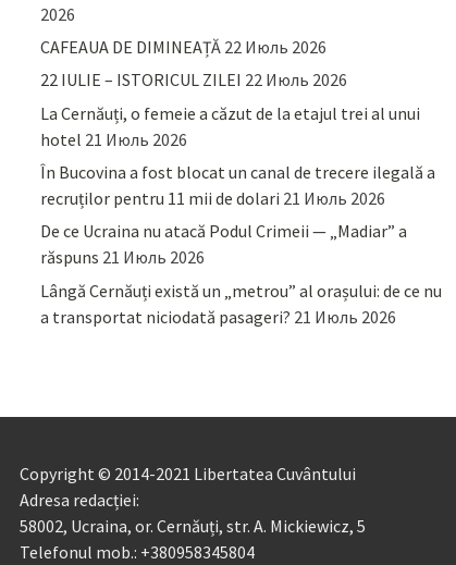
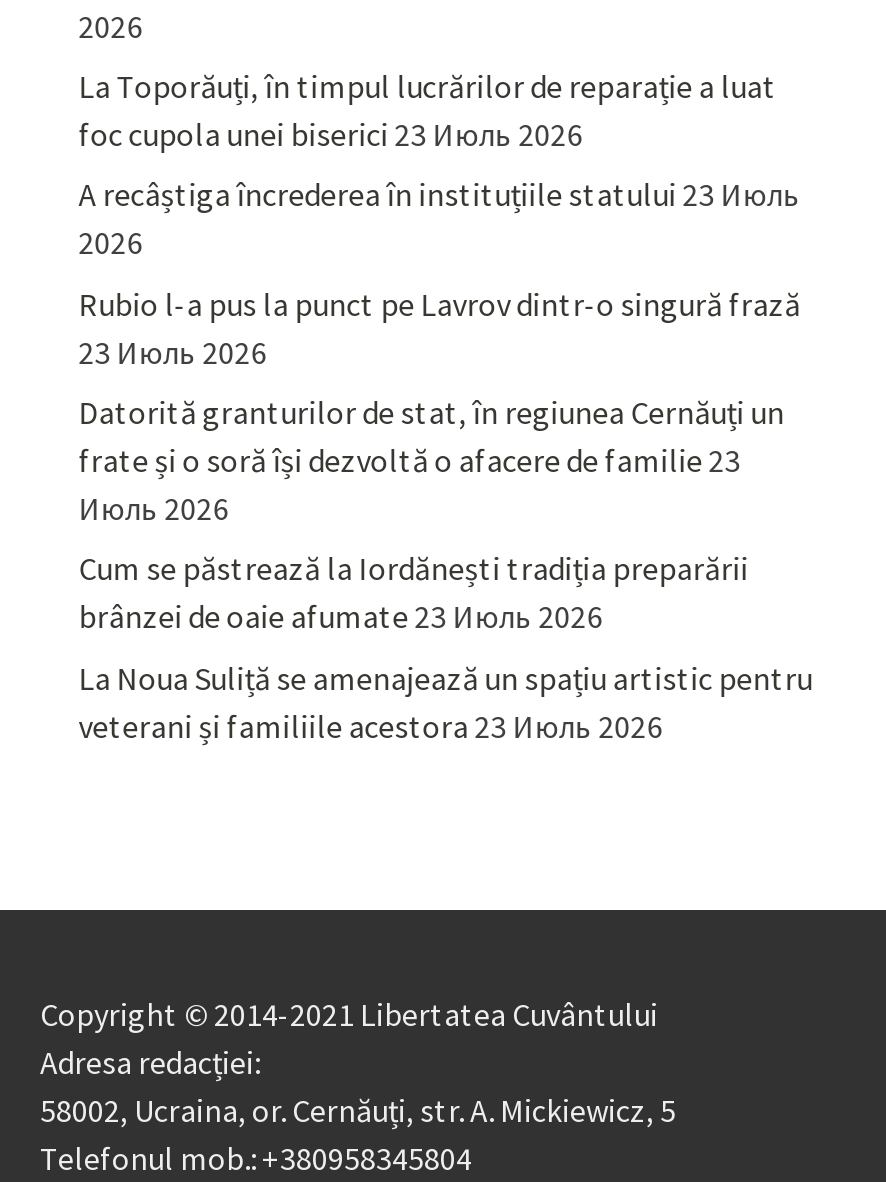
- CAFEAUA DE DIMINEAȚĂ 22 Июль 2026
+ La Toporăuți, în timpul lucrărilor de reparație a luat
+ foc cupola unei biserici 23 Июль 2026

- 22 IULIE – ISTORICUL ZILEI 22 Июль 2026
+ A recâștiga încrederea în instituțiile statului 23 Июль
+ 2026

- La Cernăuți, o femeie a căzut de la etajul trei al unui
- hotel 21 Июль 2026
+ Rubio l-a pus la punct pe Lavrov dintr-o singură frază
+ 23 Июль 2026

- În Bucovina a fost blocat un canal de trecere ilegală a
- recruților pentru 11 mii de dolari 21 Июль 2026
+ Datorită granturilor de stat, în regiunea Cernăuți un
+ frate și o soră își dezvoltă o afacere de familie 23
+ Июль 2026

- De ce Ucraina nu atacă Podul Crimeii — „Madiar” a
- răspuns 21 Июль 2026
+ Cum se păstrează la Iordănești tradiția preparării
+ brânzei de oaie afumate 23 Июль 2026

- Lângă Cernăuți există un „metrou” al orașului: de ce nu
- a transportat niciodată pasageri? 21 Июль 2026
+ La Noua Suliță se amenajează un spațiu artistic pentru
+ veterani și familiile acestora 23 Июль 2026
